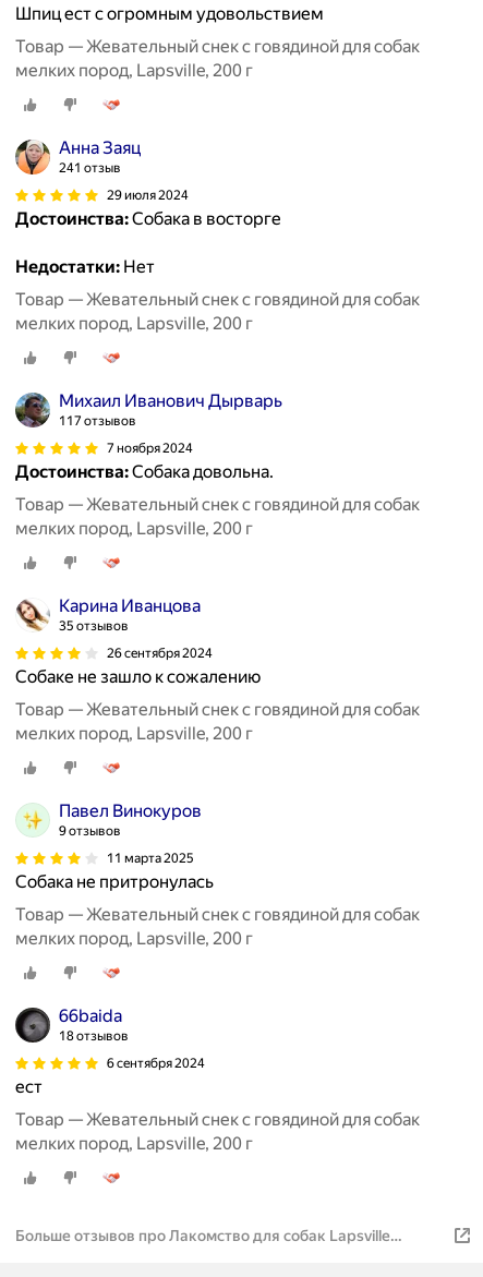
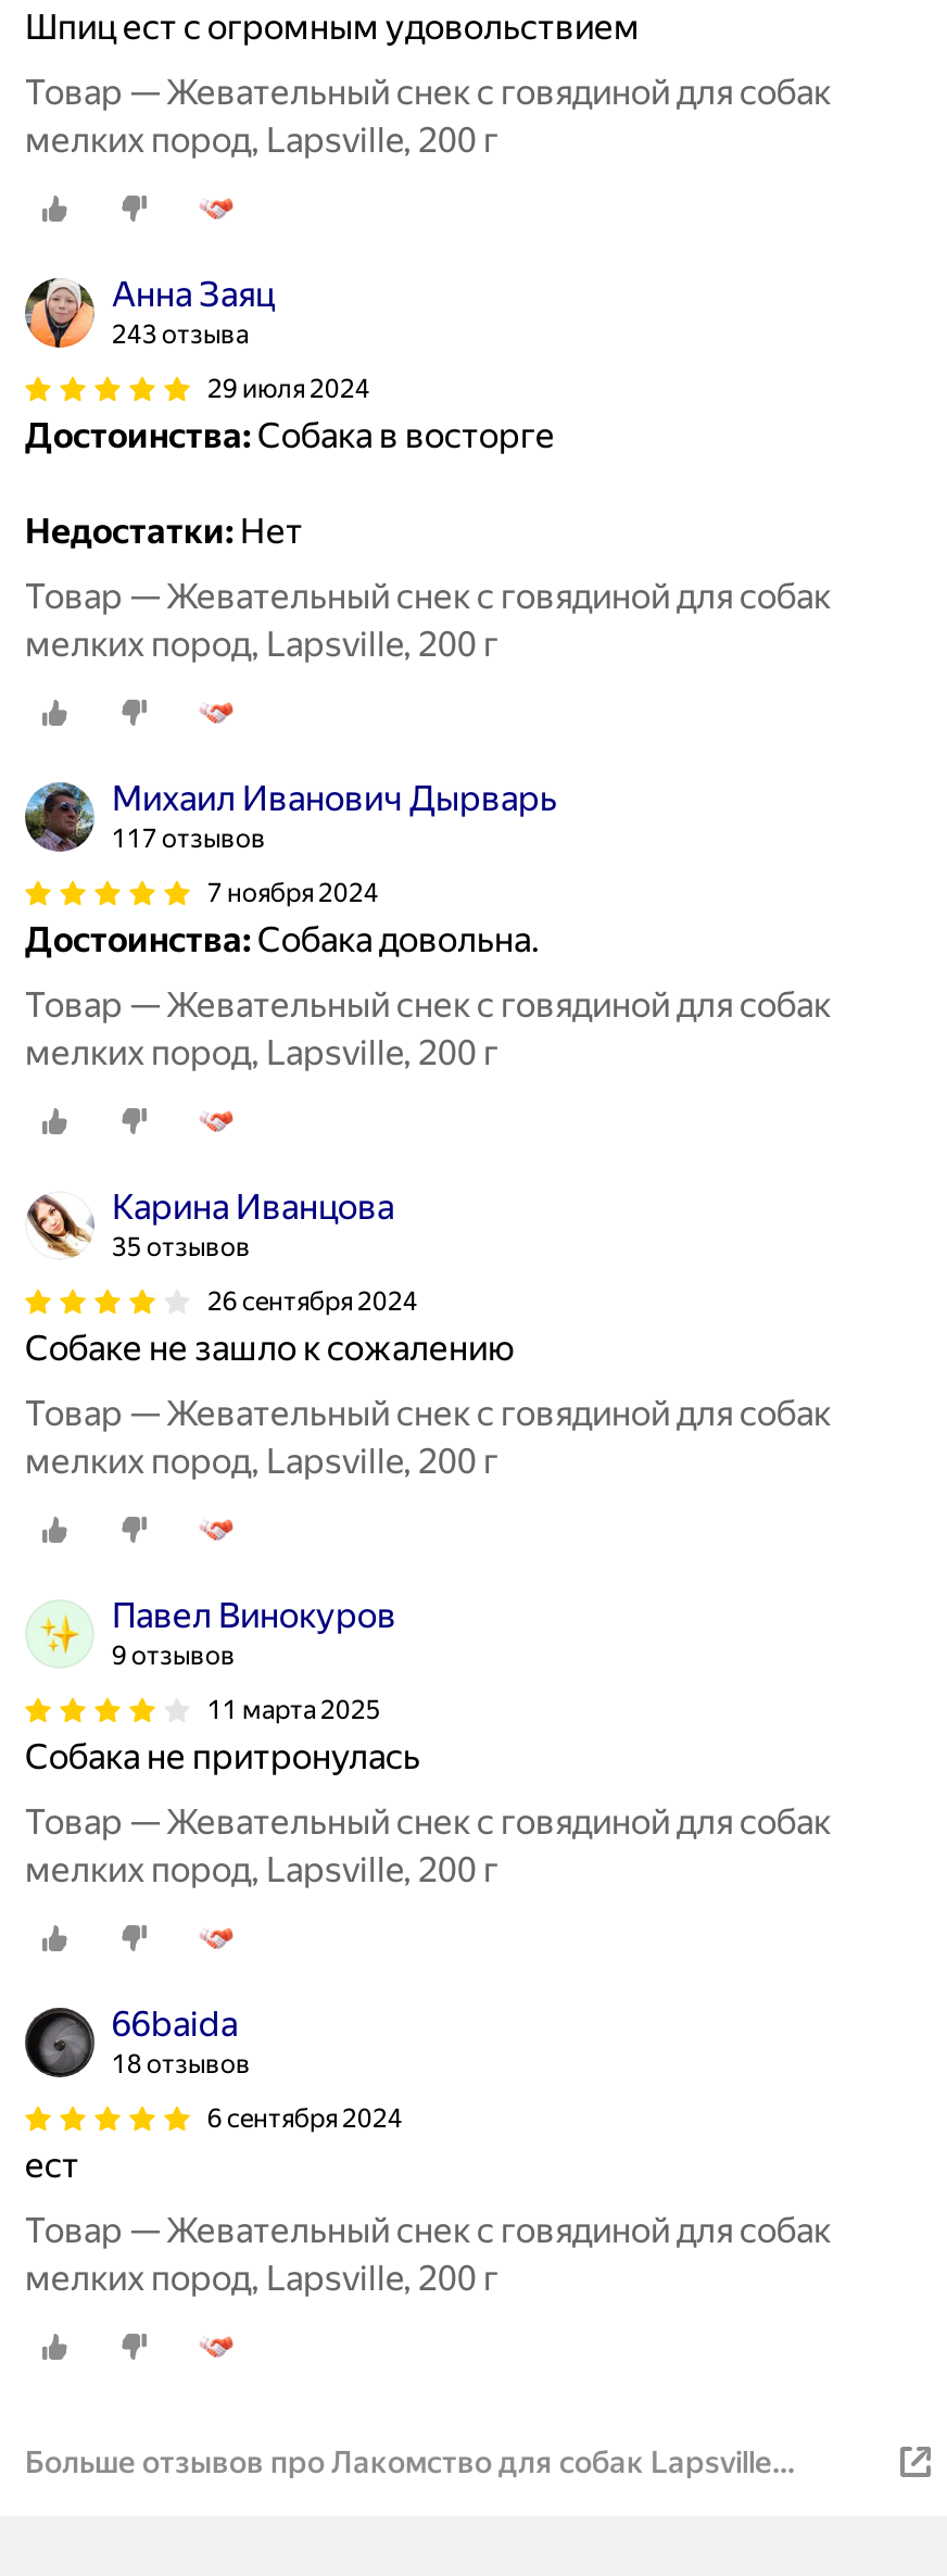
- 241 отзыв
+ 243 отзыва
